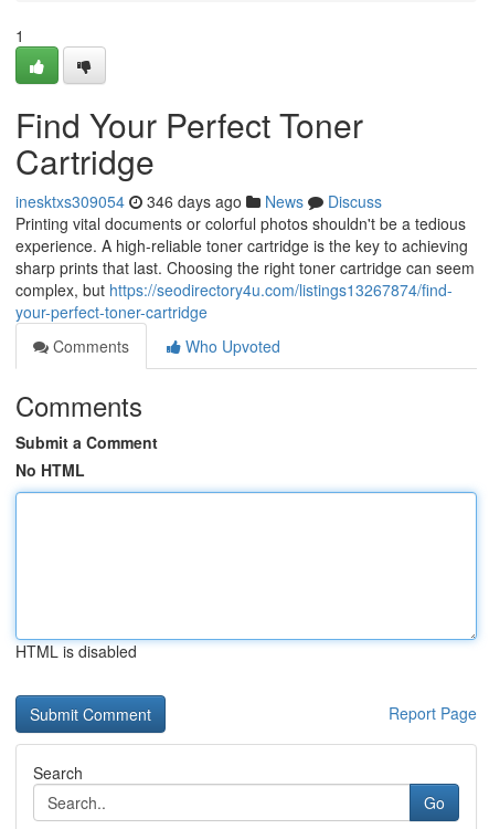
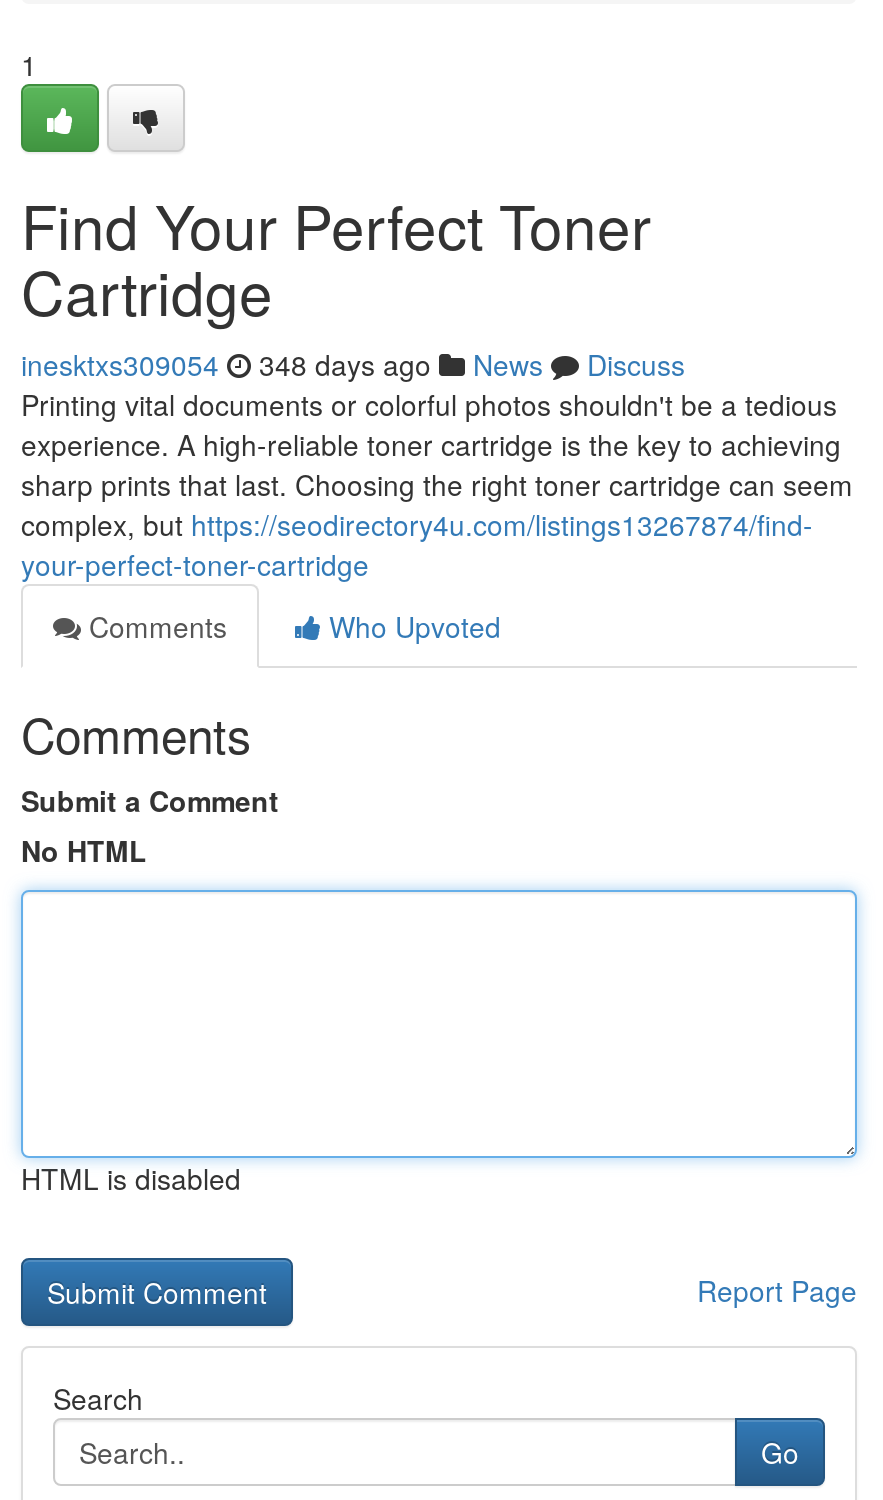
- inesktxs309054 346 days ago News Discuss
+ inesktxs309054 348 days ago News Discuss
